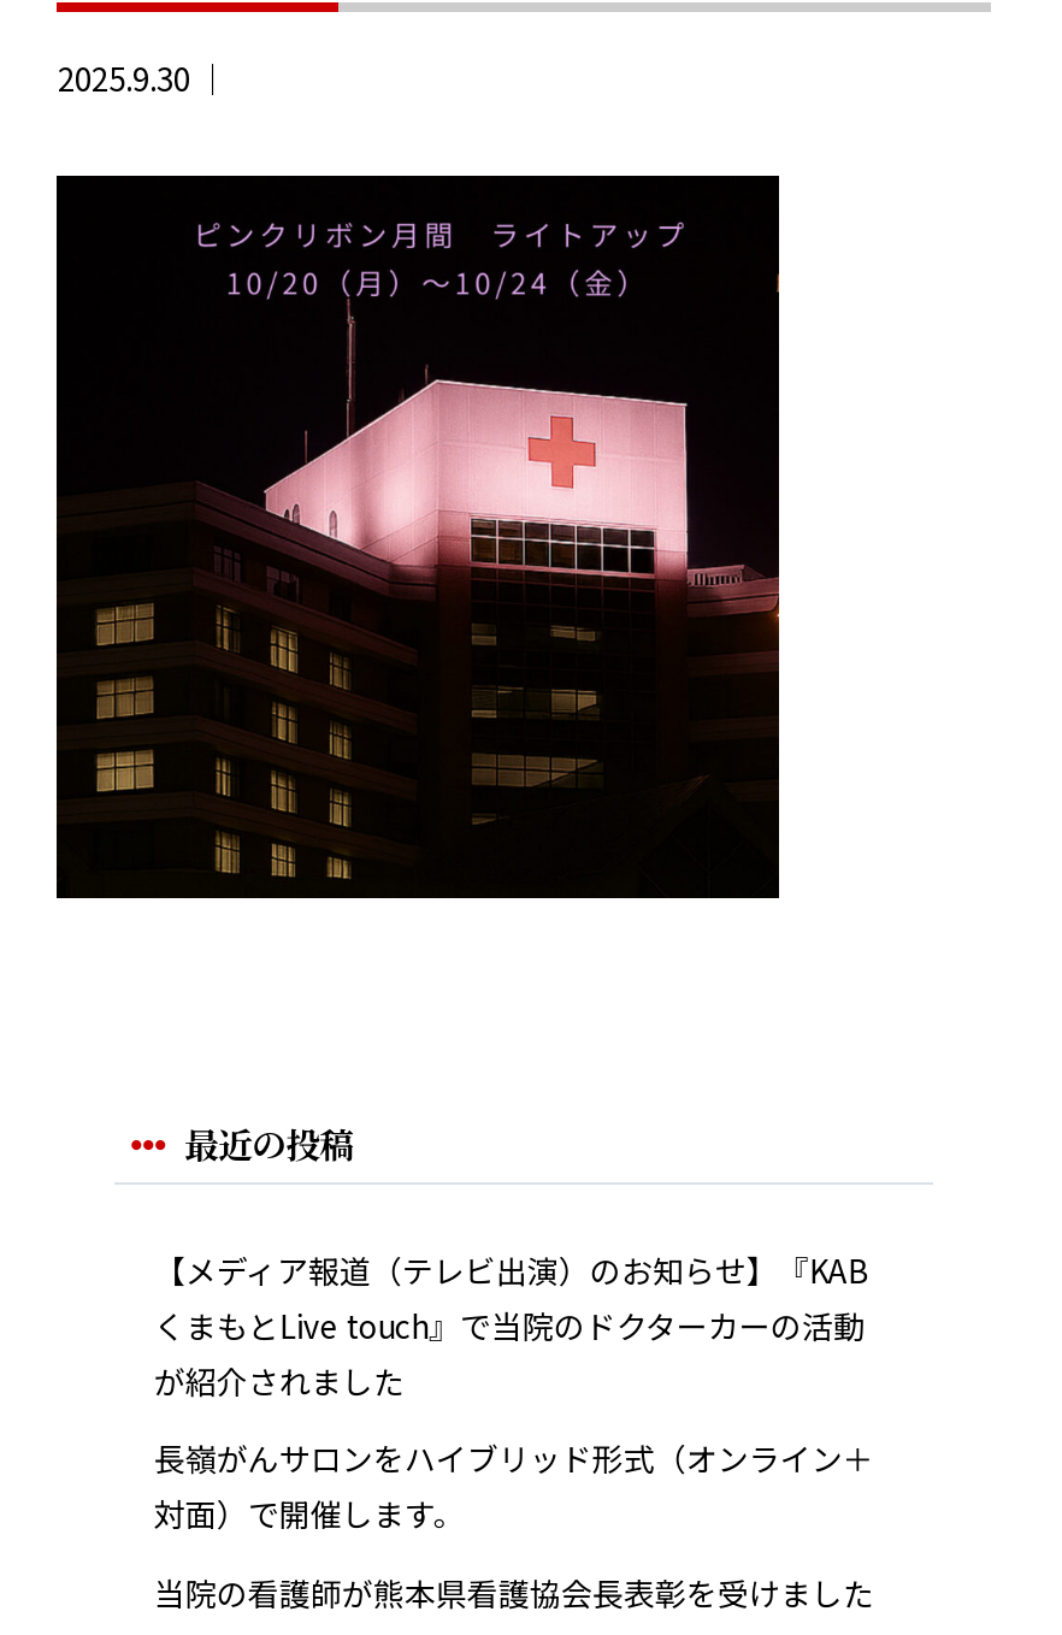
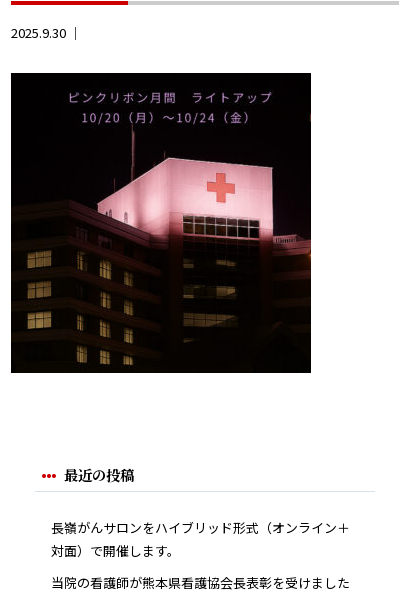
- 【メディア報道（テレビ出演）のお知らせ】『KAB
- くまもとLive touch』で当院のドクターカーの活動
- が紹介されました
